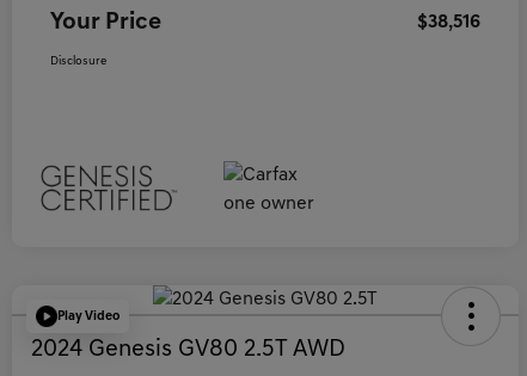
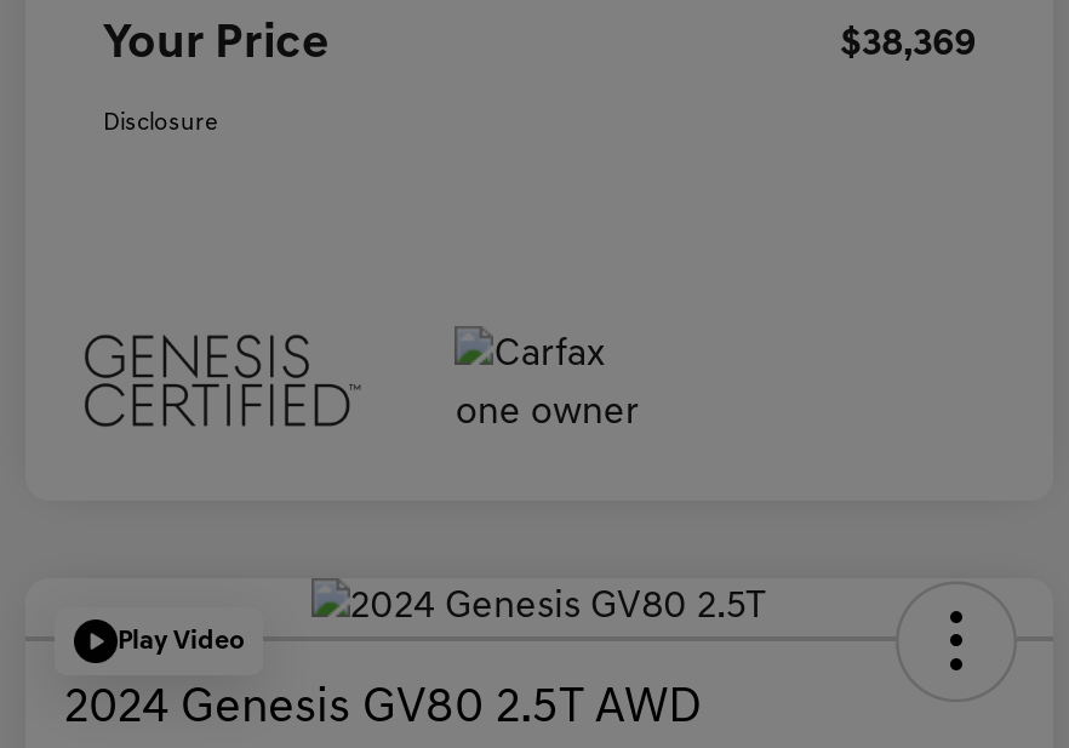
- $38,516
+ $38,369
